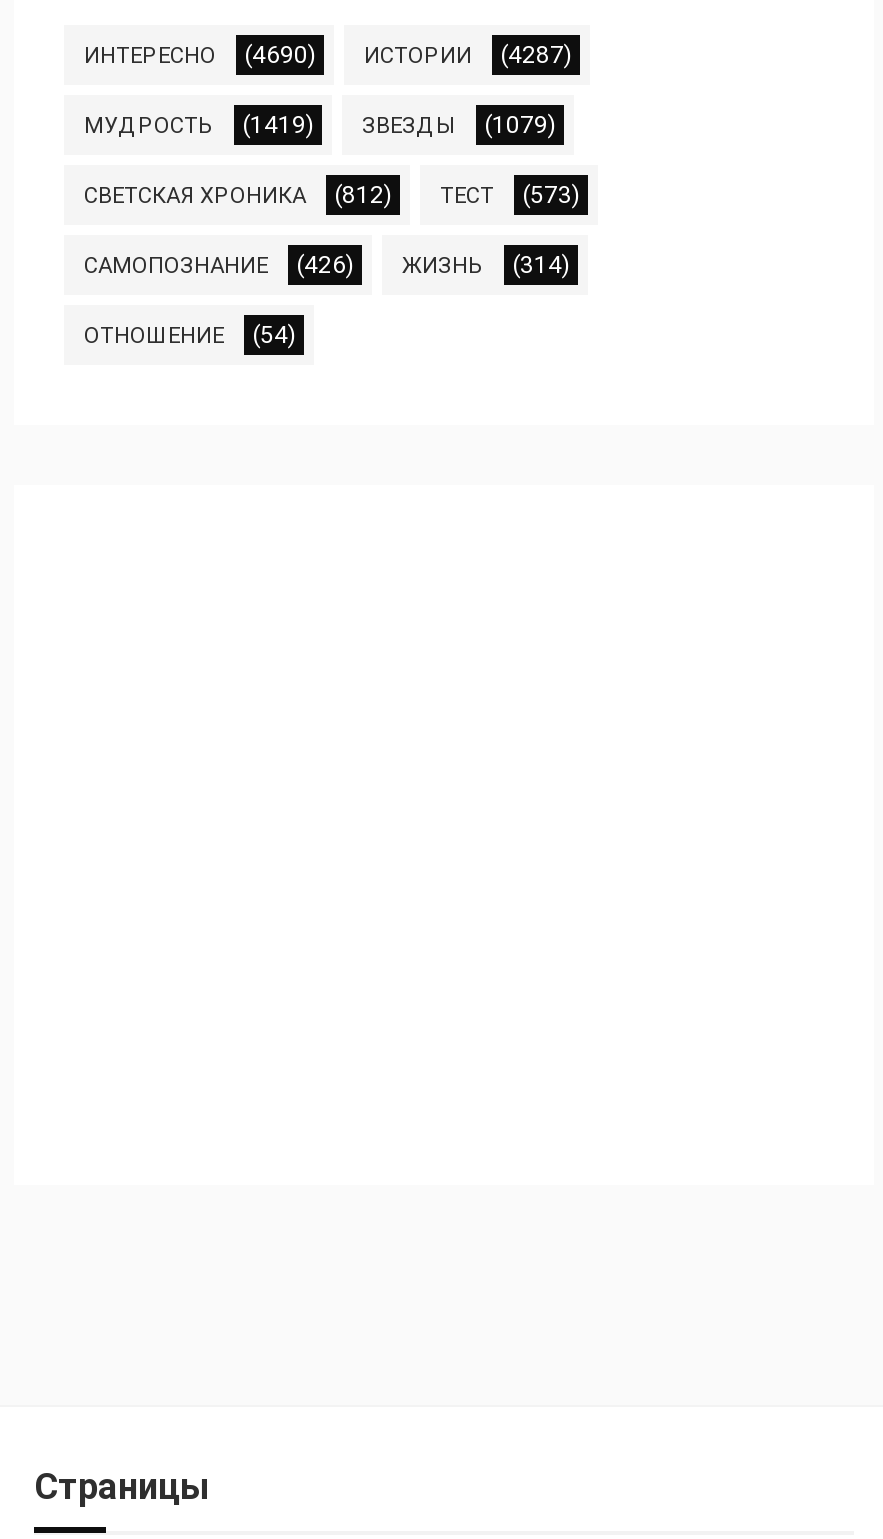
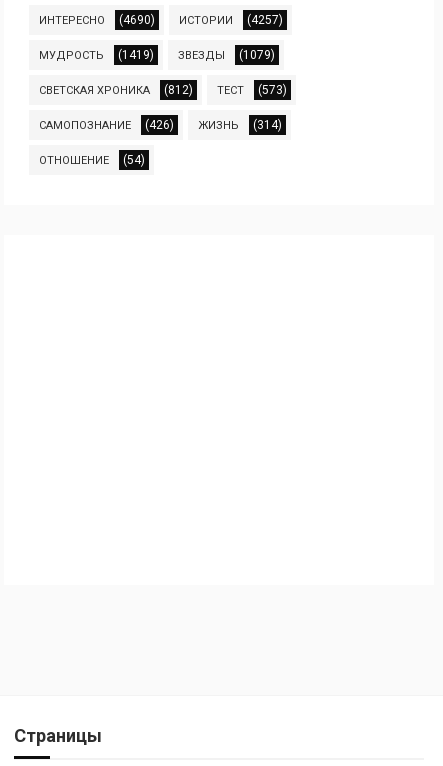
- ИНТЕРЕСНО (4690) ИСТОРИИ (4287)
+ ИНТЕРЕСНО (4690) ИСТОРИИ (4257)
